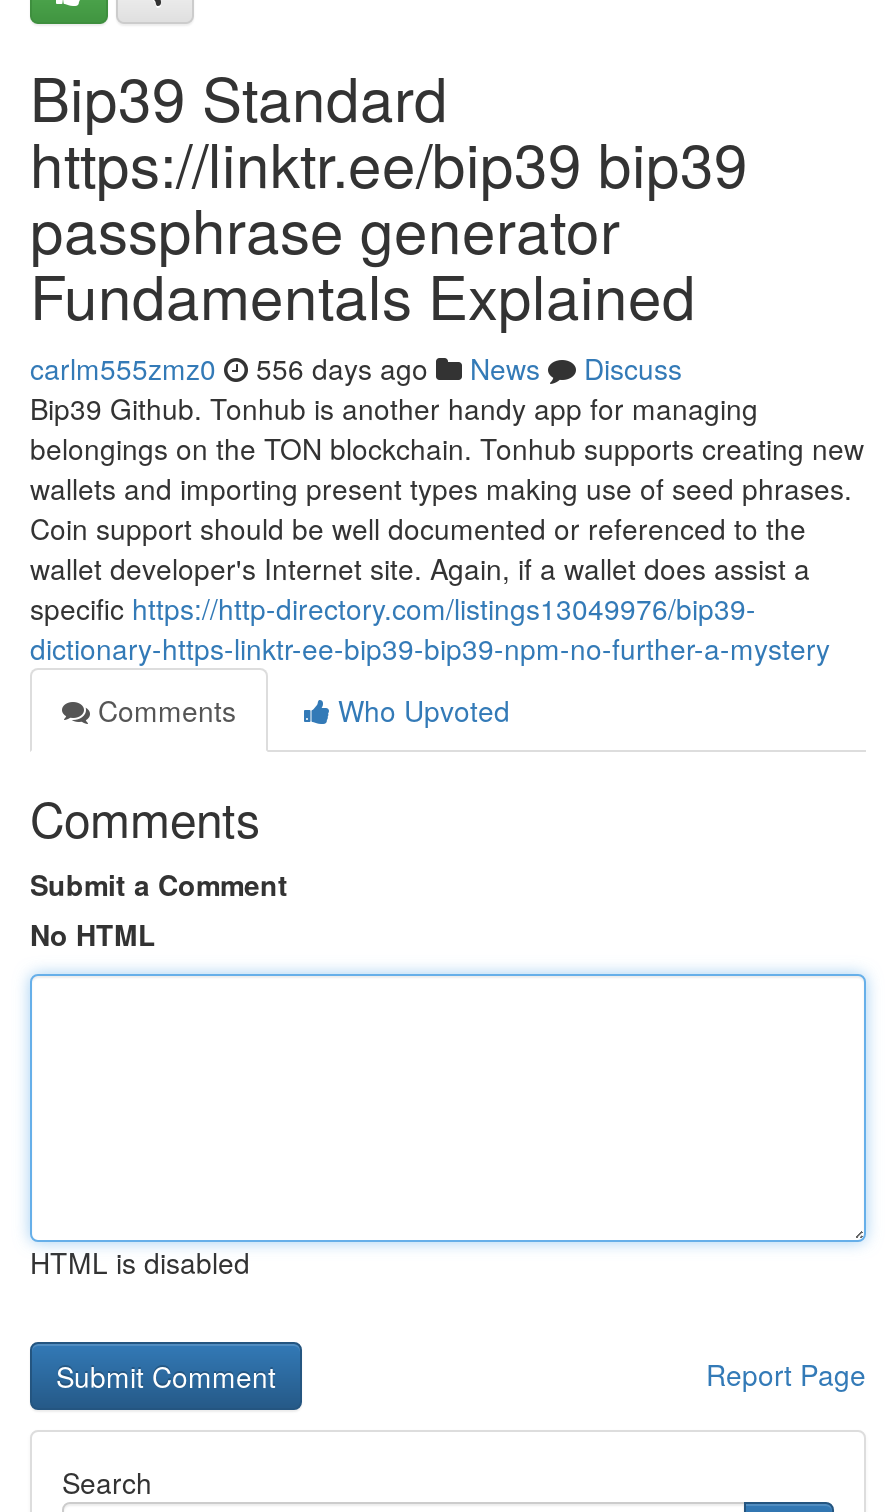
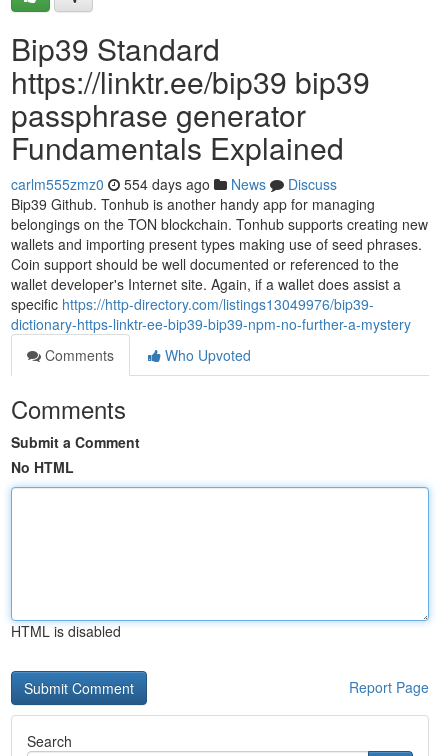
- carlm555zmz0 556 days ago News Discuss
+ carlm555zmz0 554 days ago News Discuss
